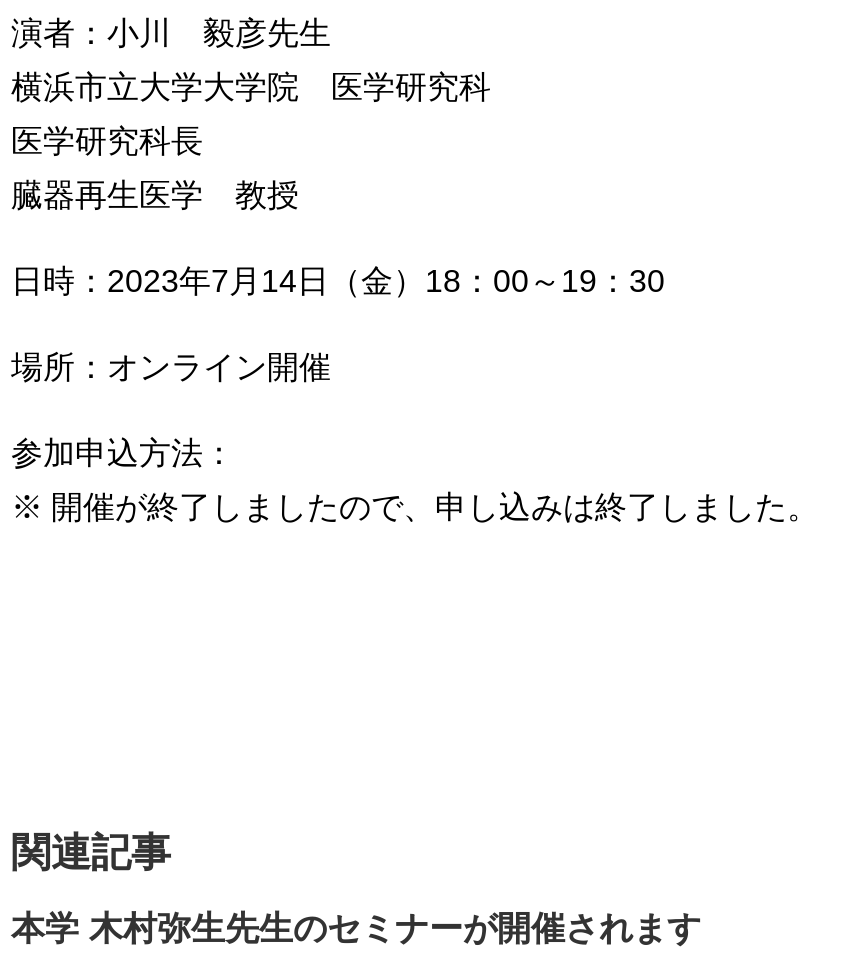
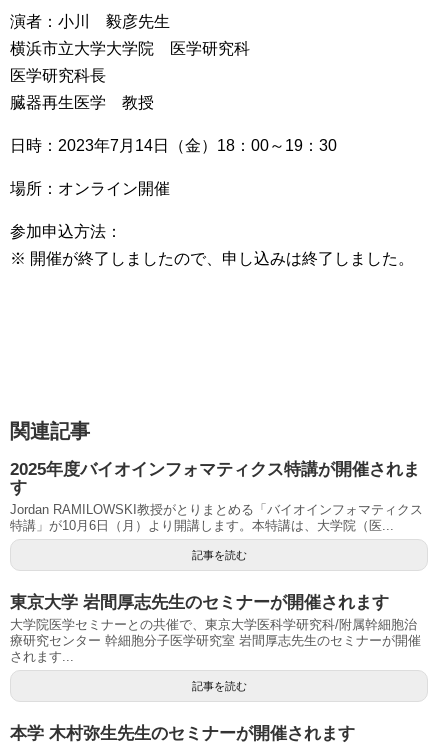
+ 2025年度バイオインフォマティクス特講が開催されま
+ す
+ Jordan RAMILOWSKI教授がとりまとめる「バイオインフォマティクス
+ 特講」が10月6日（月）より開講します。本特講は、大学院（医...
+ 記事を読む
+ 東京大学 岩間厚志先生のセミナーが開催されます
+ 大学院医学セミナーとの共催で、東京大学医科学研究科/附属幹細胞治
+ 療研究センター 幹細胞分子医学研究室 岩間厚志先生のセミナーが開催
+ されます...
+ 記事を読む
